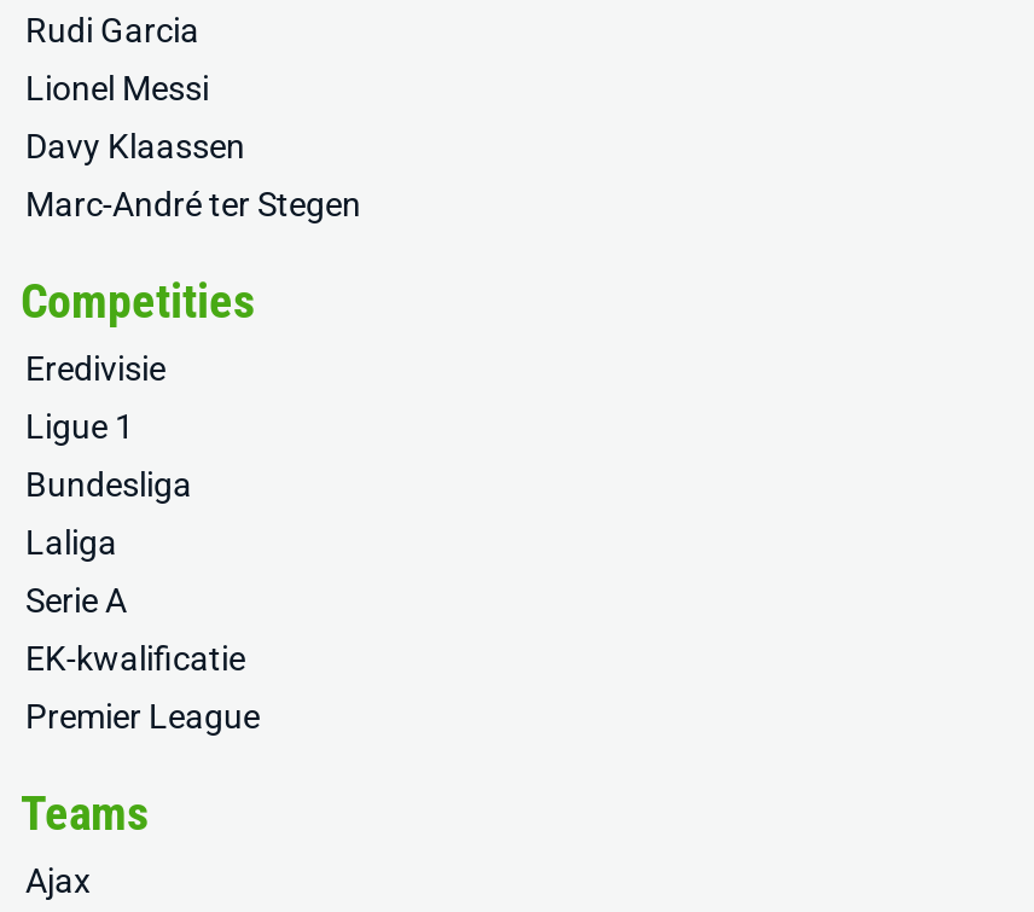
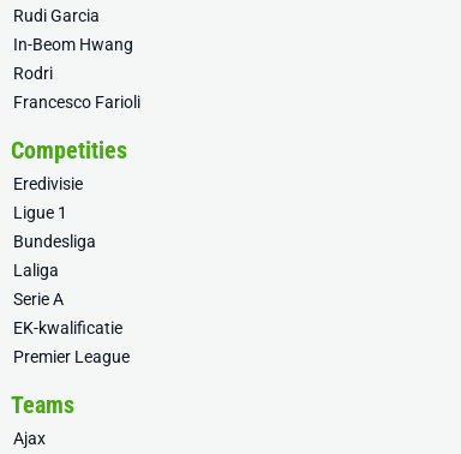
- Lionel Messi
+ In-Beom Hwang

- Davy Klaassen
+ Rodri

- Marc-André ter Stegen
+ Francesco Farioli
